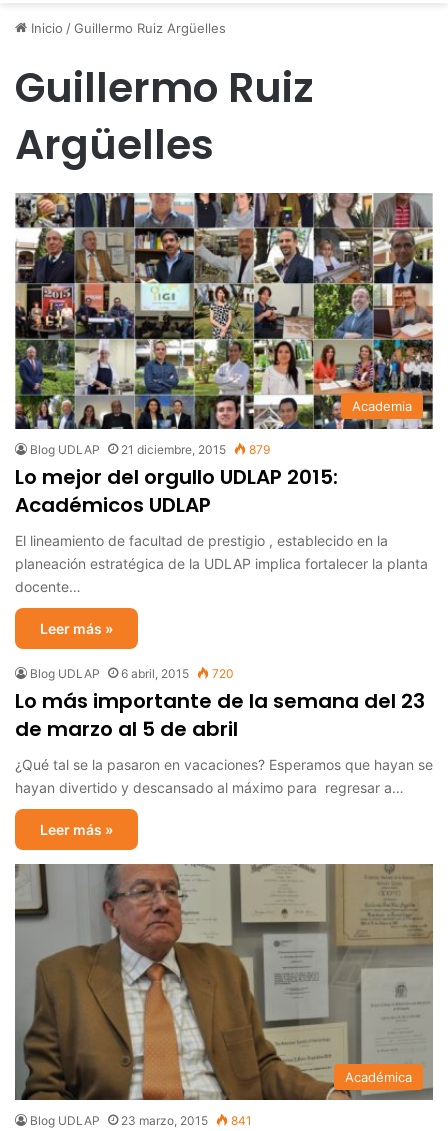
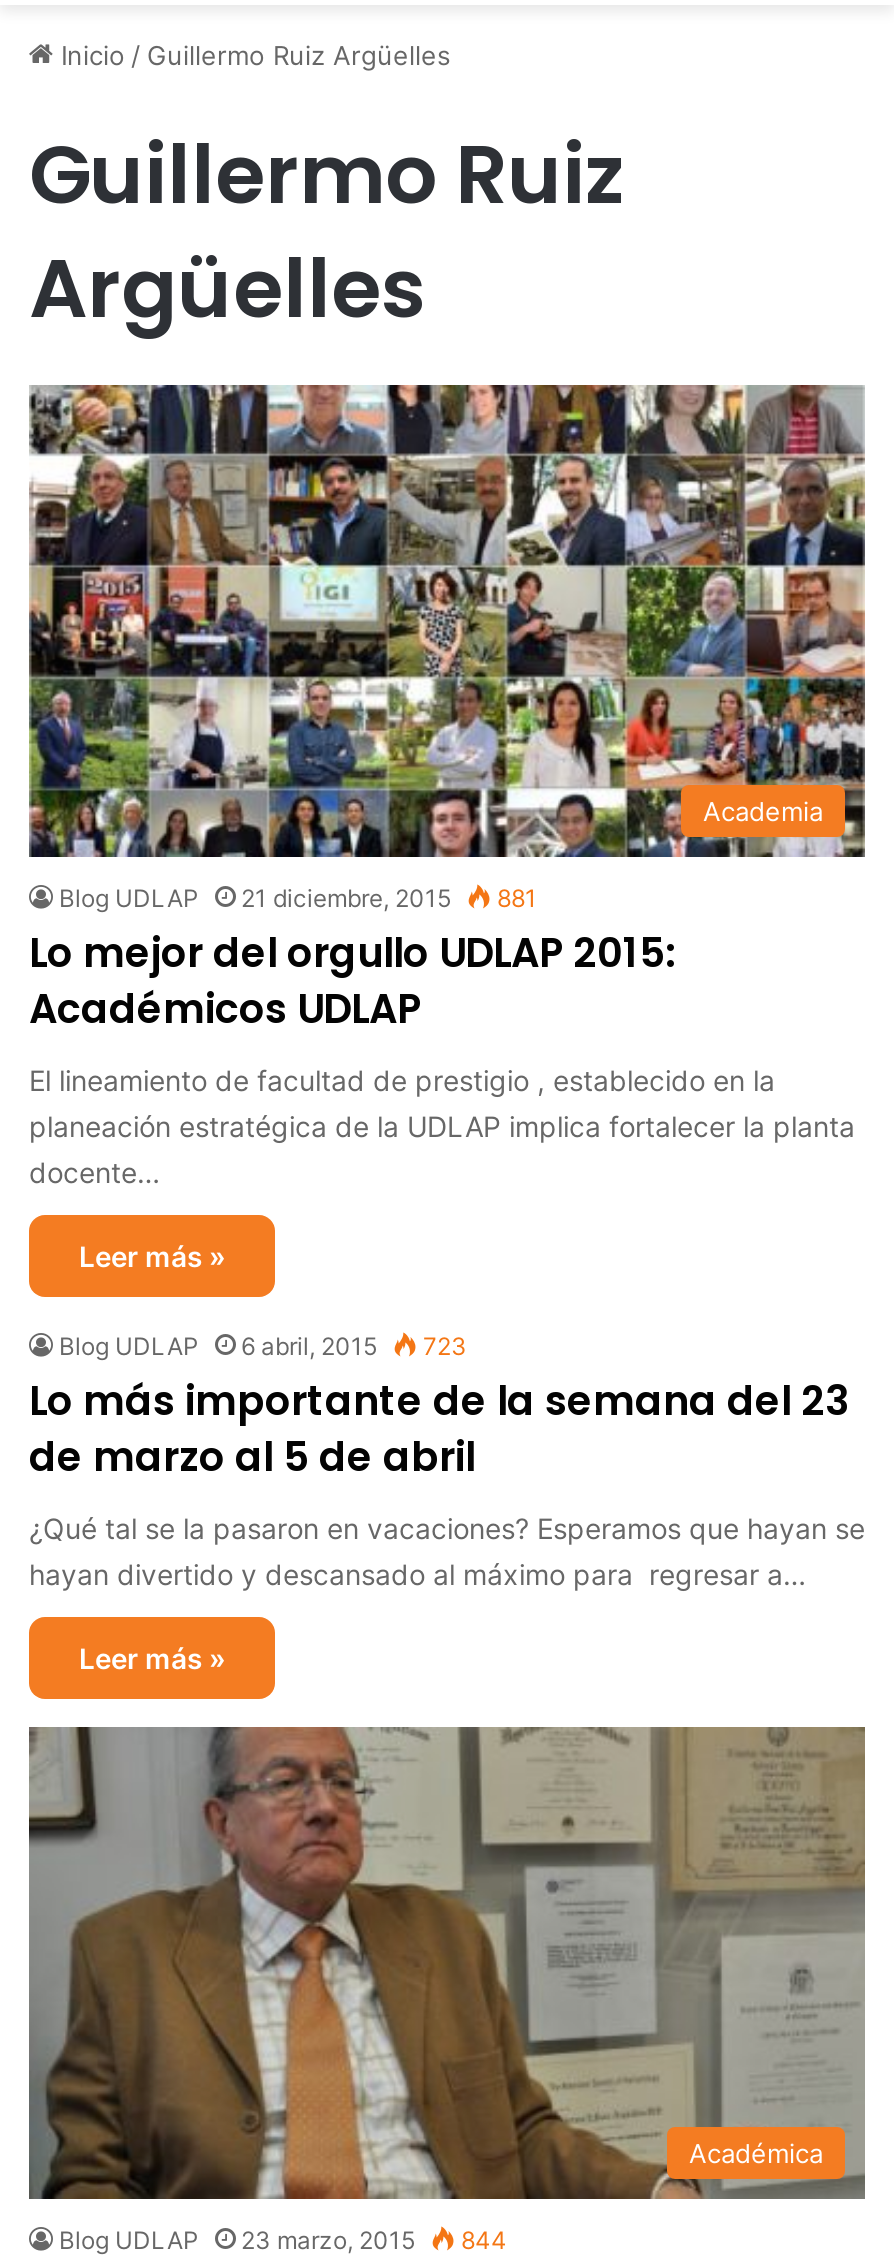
- Blog UDLAP 21 diciembre, 2015 879
+ Blog UDLAP 21 diciembre, 2015 881

- Blog UDLAP 6 abril, 2015 720
+ Blog UDLAP 6 abril, 2015 723

- Blog UDLAP 23 marzo, 2015 841
+ Blog UDLAP 23 marzo, 2015 844
